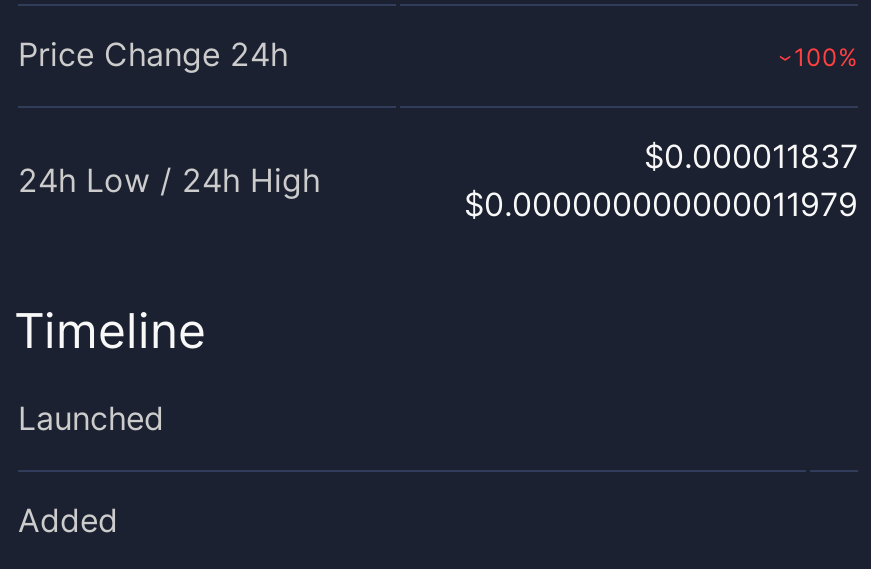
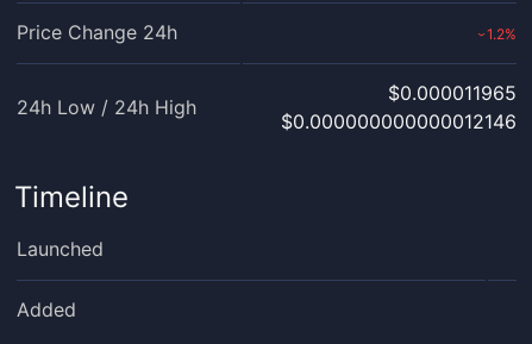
- 100%
+ 1.2%

- $0.000011837
+ $0.000011965

- $0.000000000000011979
+ $0.000000000000012146
